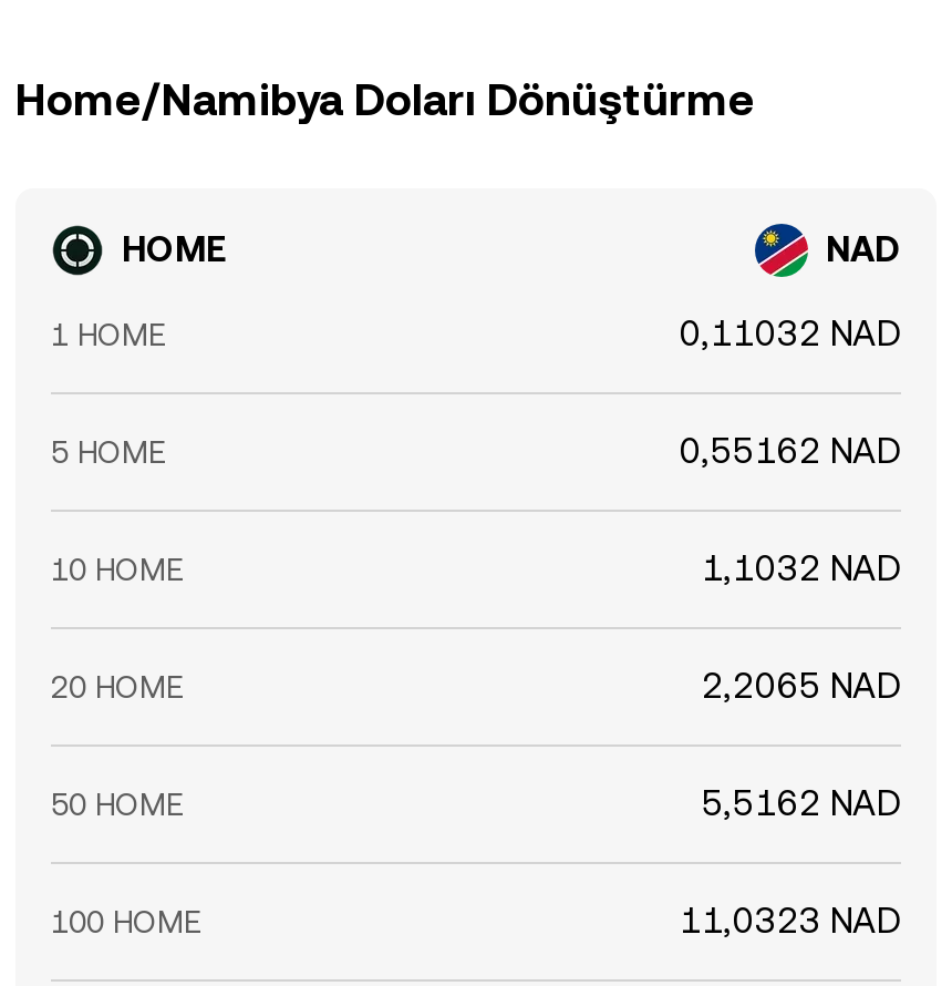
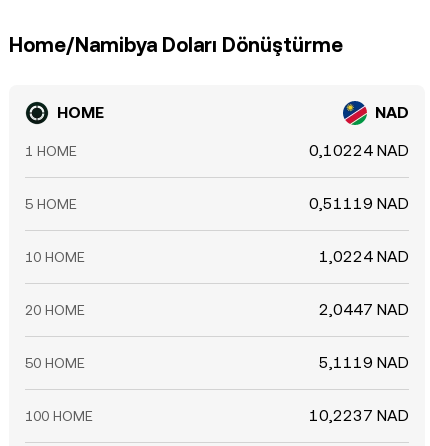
- 0,11032 NAD
+ 0,10224 NAD

- 0,55162 NAD
+ 0,51119 NAD

- 1,1032 NAD
+ 1,0224 NAD

- 2,2065 NAD
+ 2,0447 NAD

- 5,5162 NAD
+ 5,1119 NAD

- 11,0323 NAD
+ 10,2237 NAD
